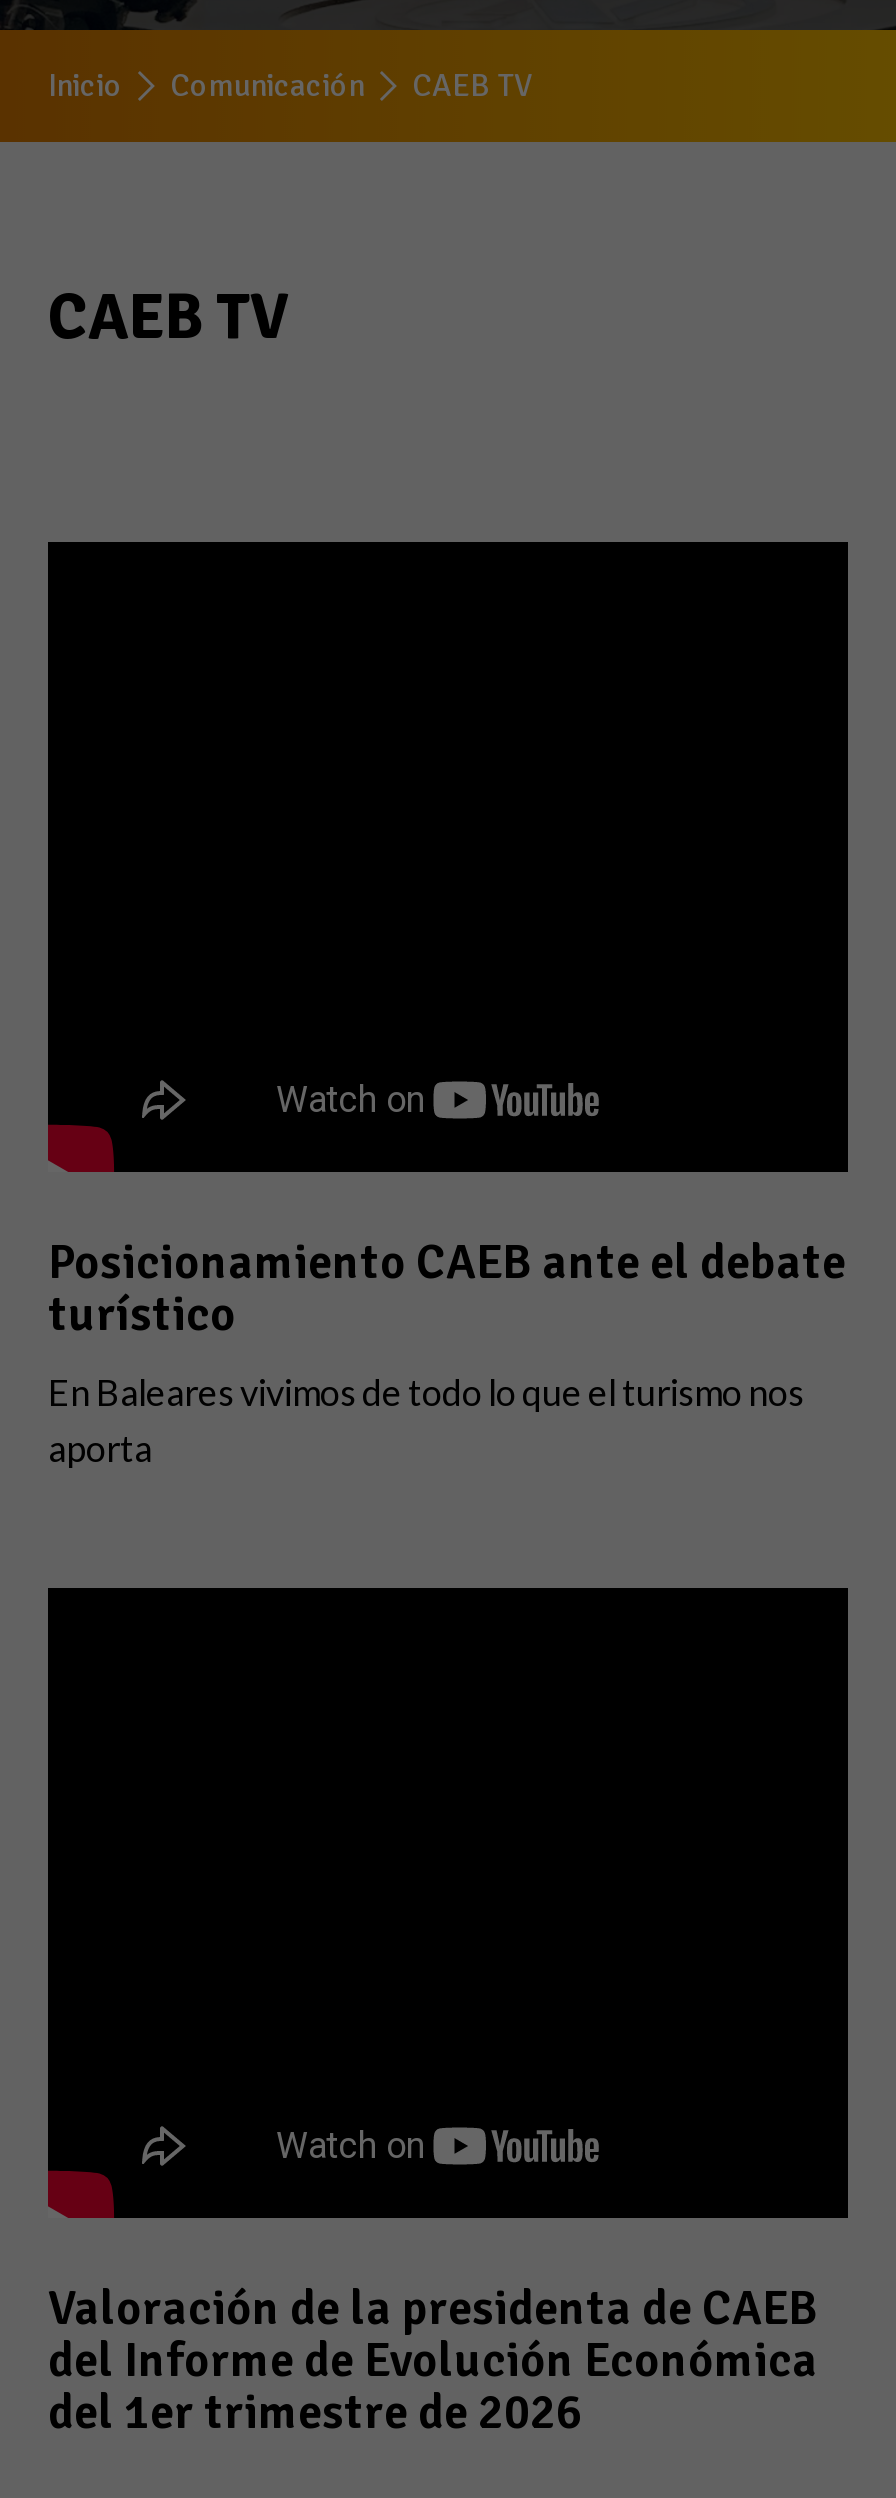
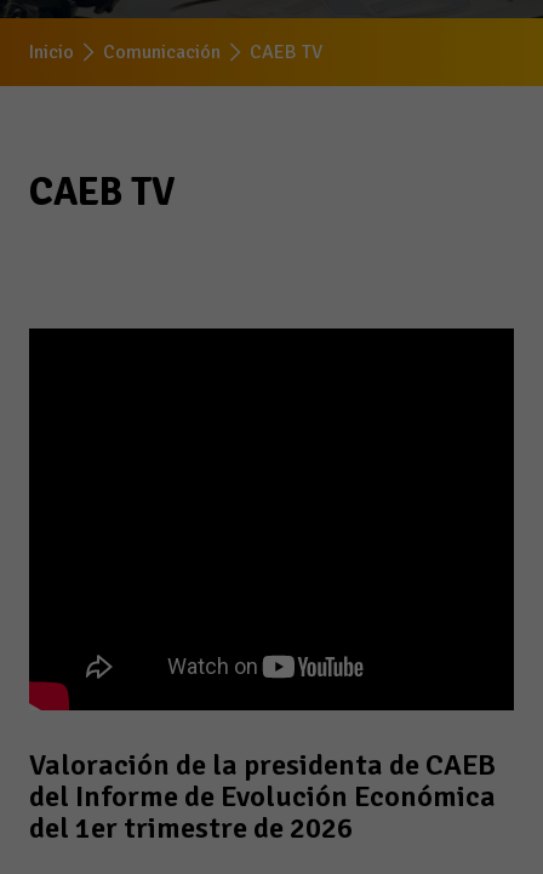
- Posicionamiento CAEB ante el debate
- turístico
- En Baleares vivimos de todo lo que el turismo nos
- aporta
